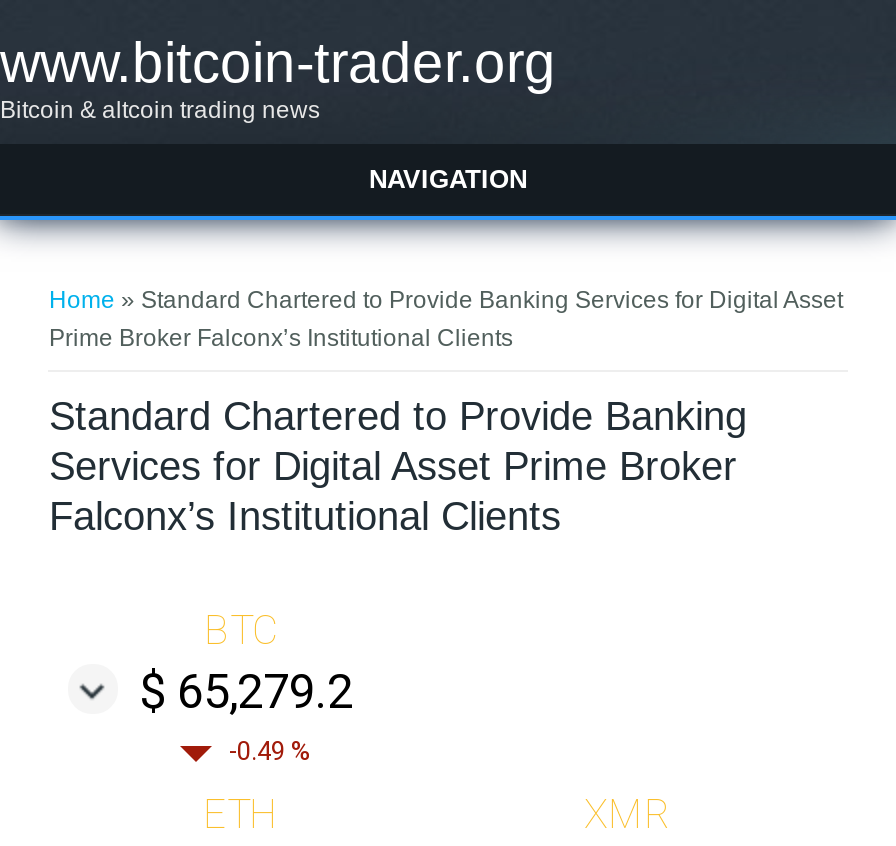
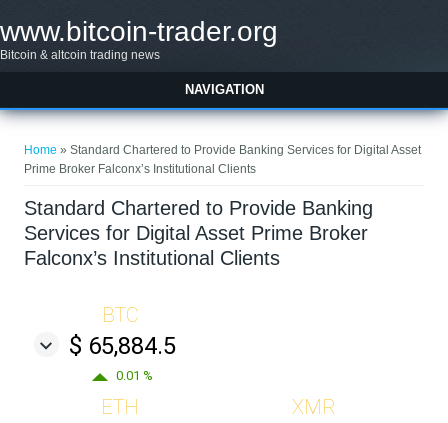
- $ 65,279.2
+ $ 65,884.5

- -0.49 %
+ 0.01 %
